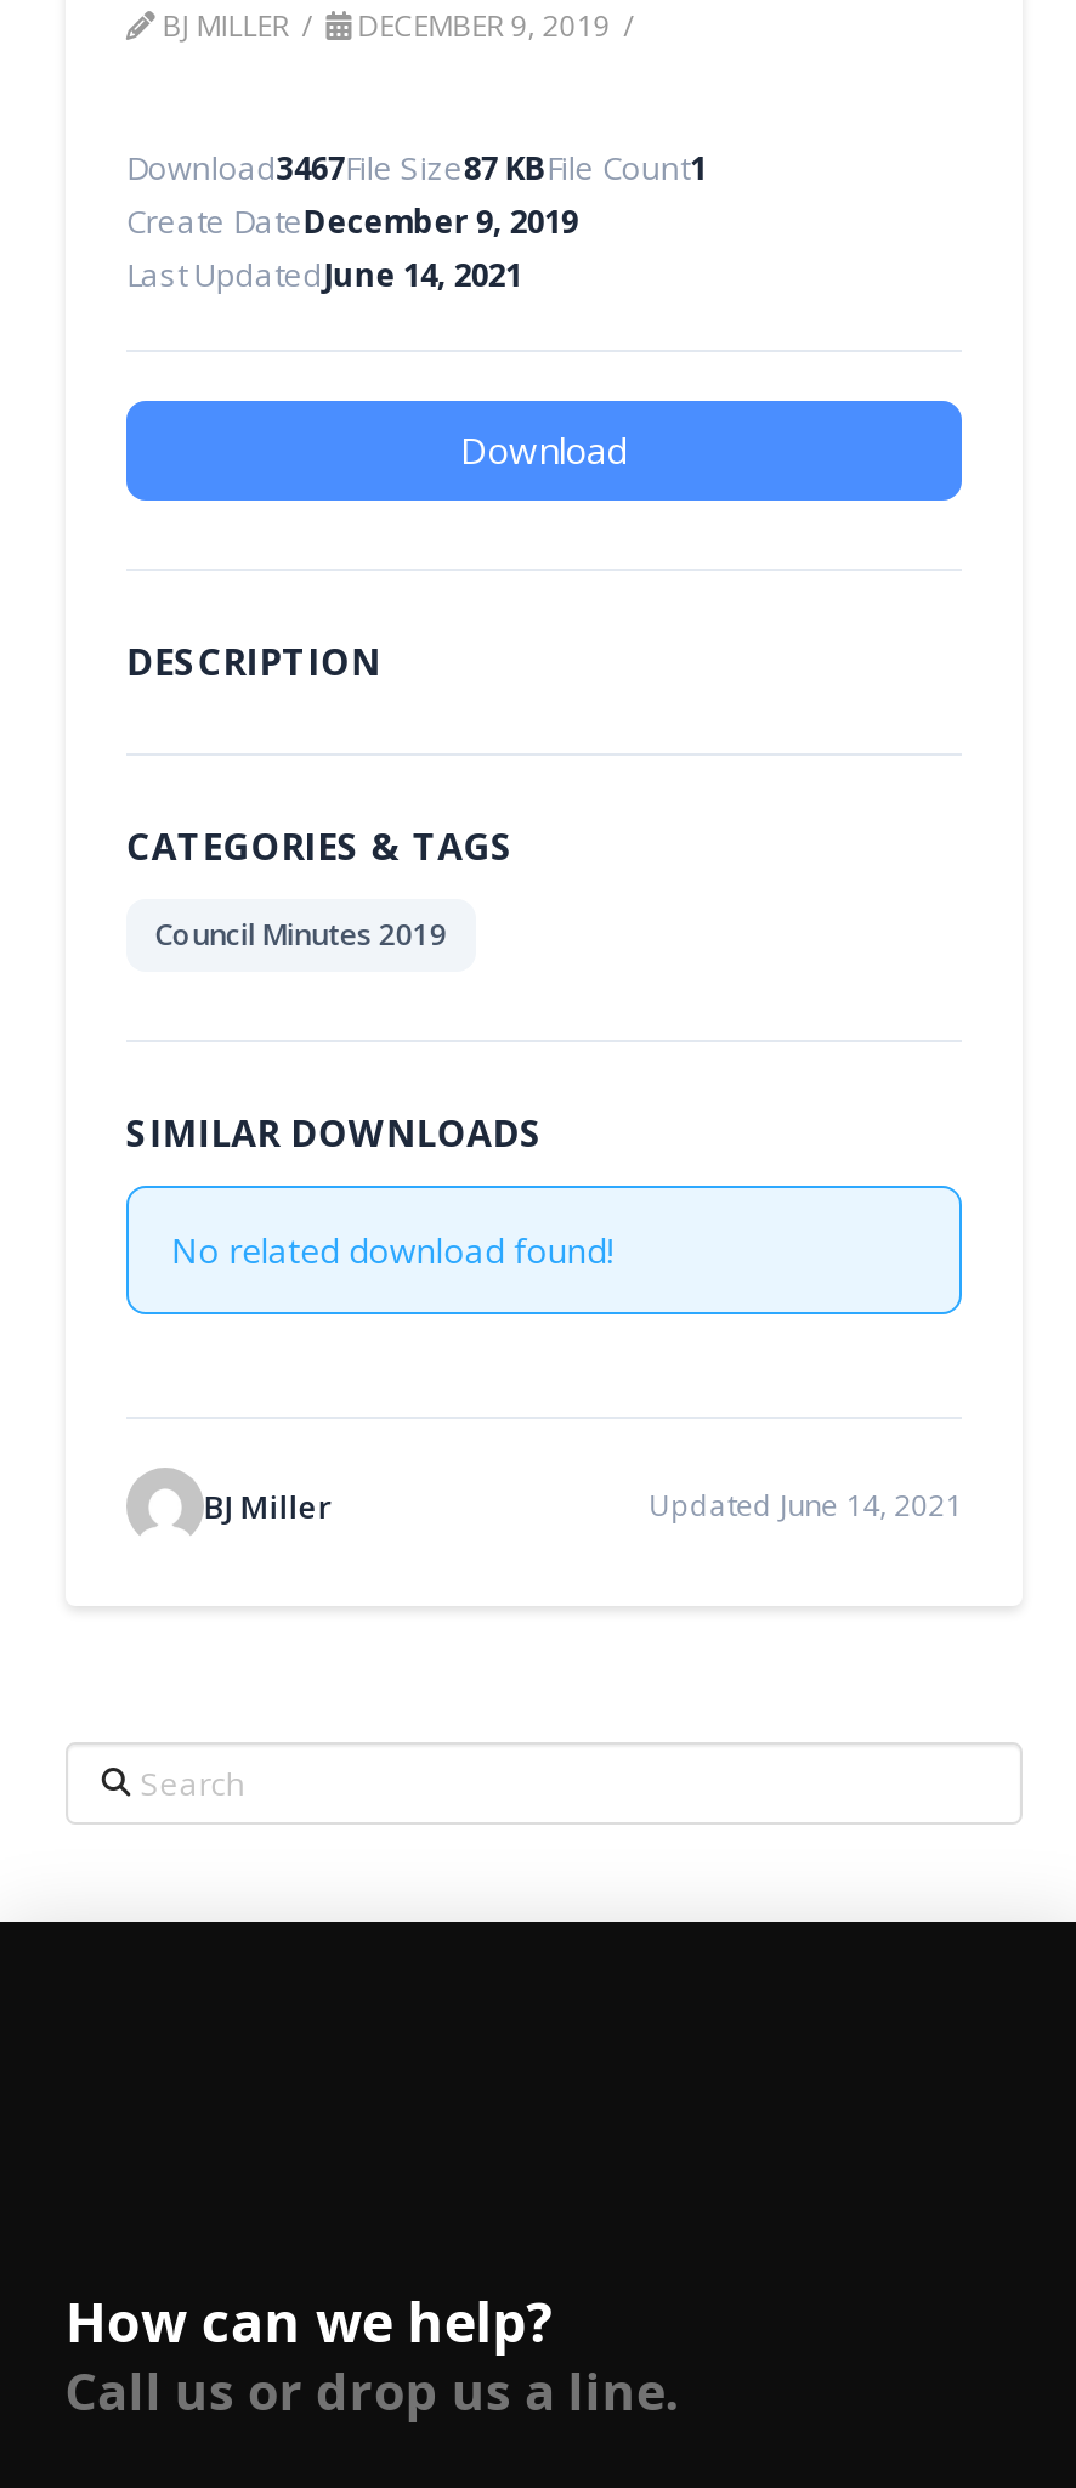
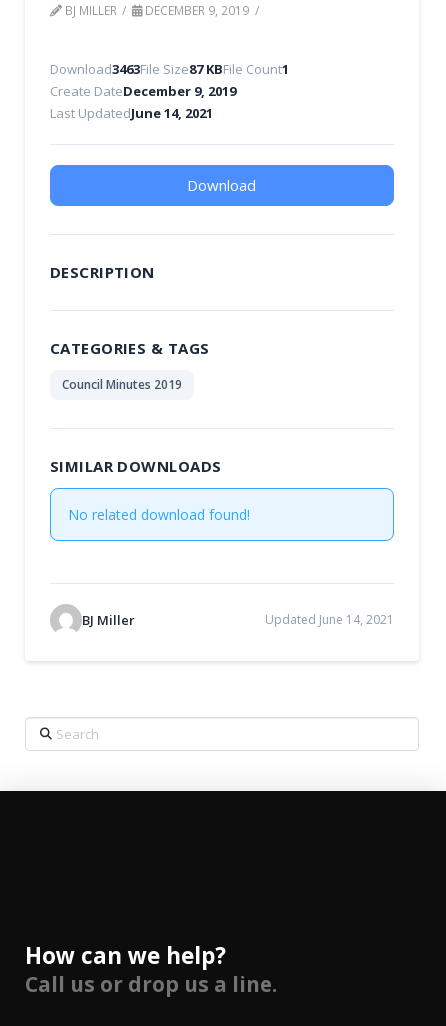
- Download3467File Size87 KBFile Count1
+ Download3463File Size87 KBFile Count1
